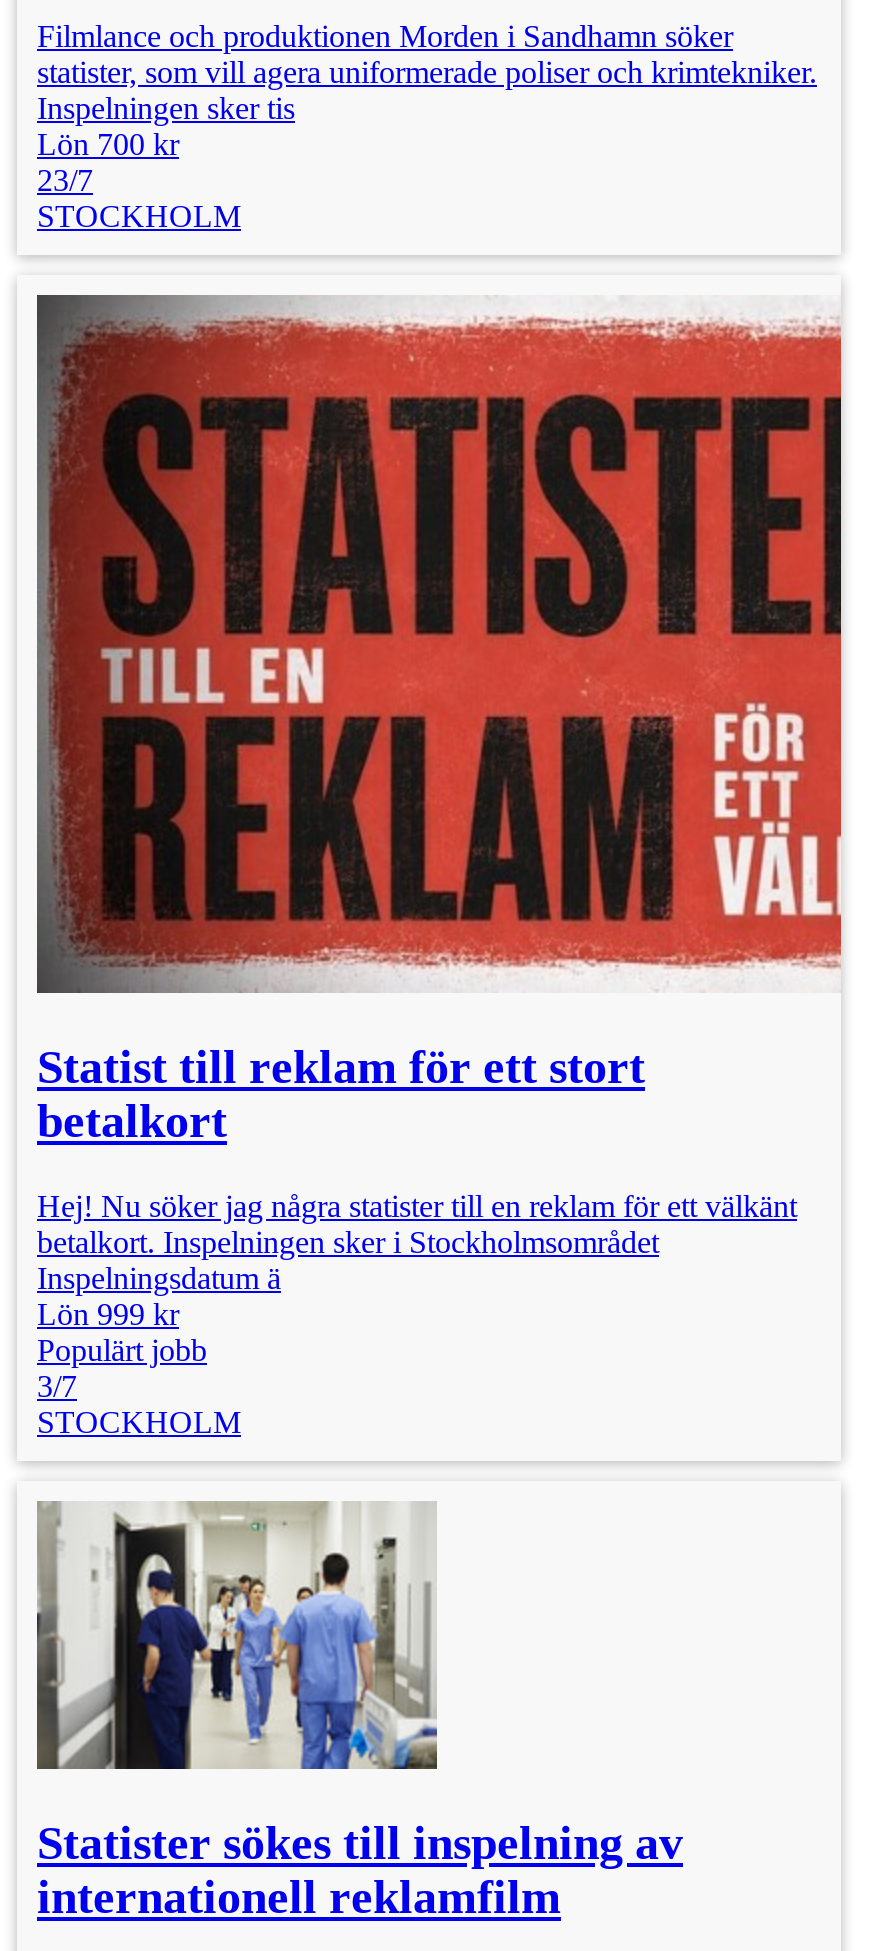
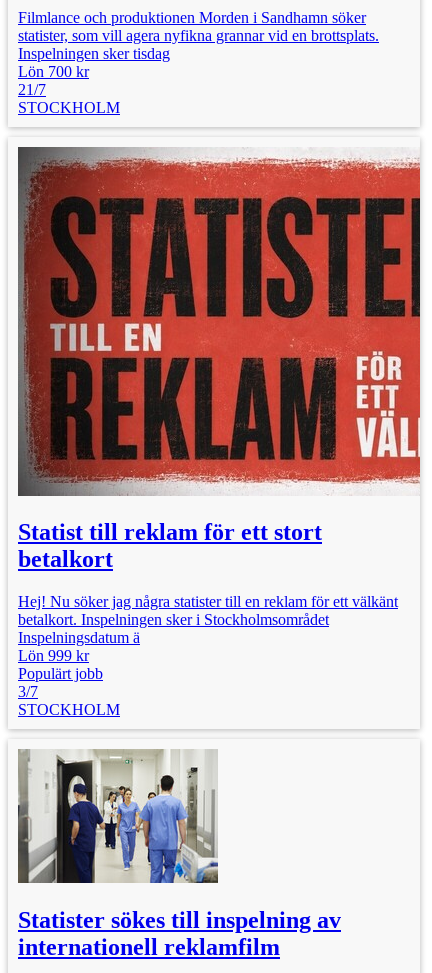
- statister, som vill agera uniformerade poliser och krimtekniker.
- Inspelningen sker tis
+ statister, som vill agera nyfikna grannar vid en brottsplats.
+ Inspelningen sker tisdag

- 23/7
+ 21/7
